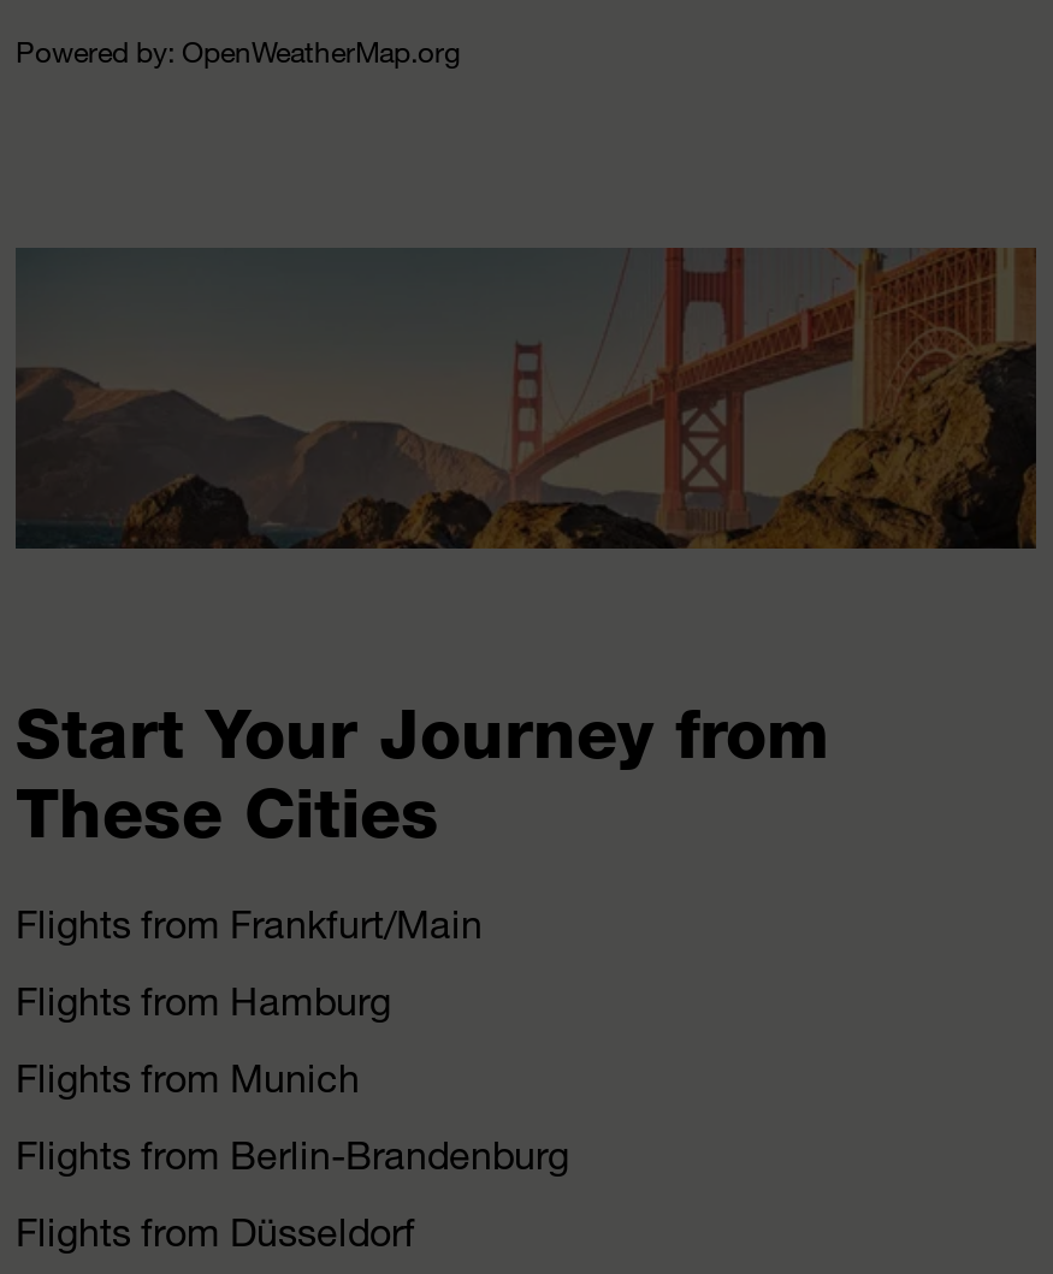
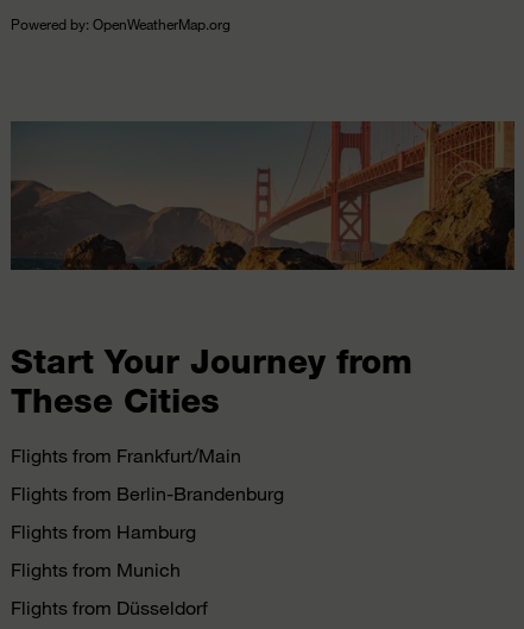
moved down: Flights from Hamburg | Flights from Munich

moved up: Flights from Berlin-Brandenburg
